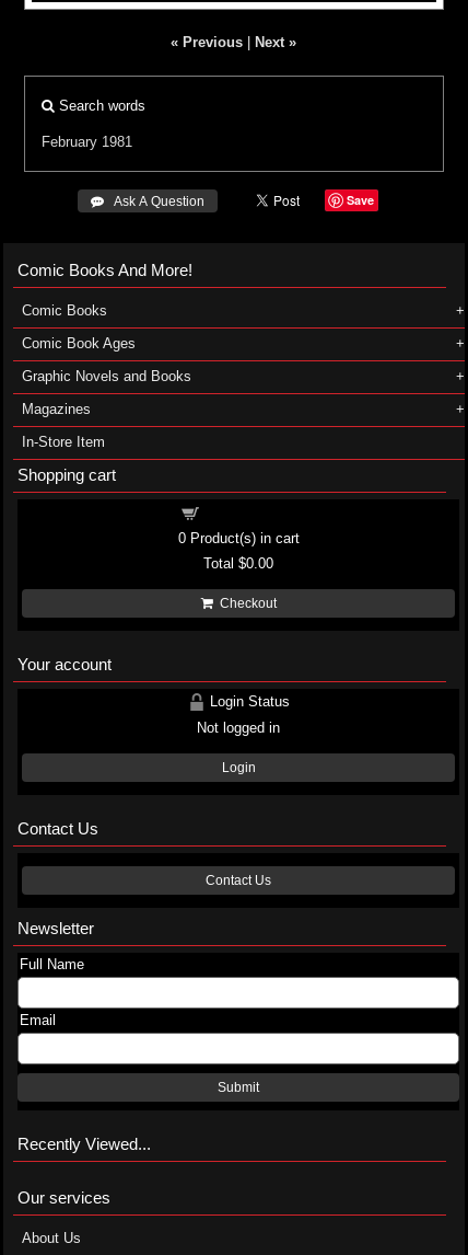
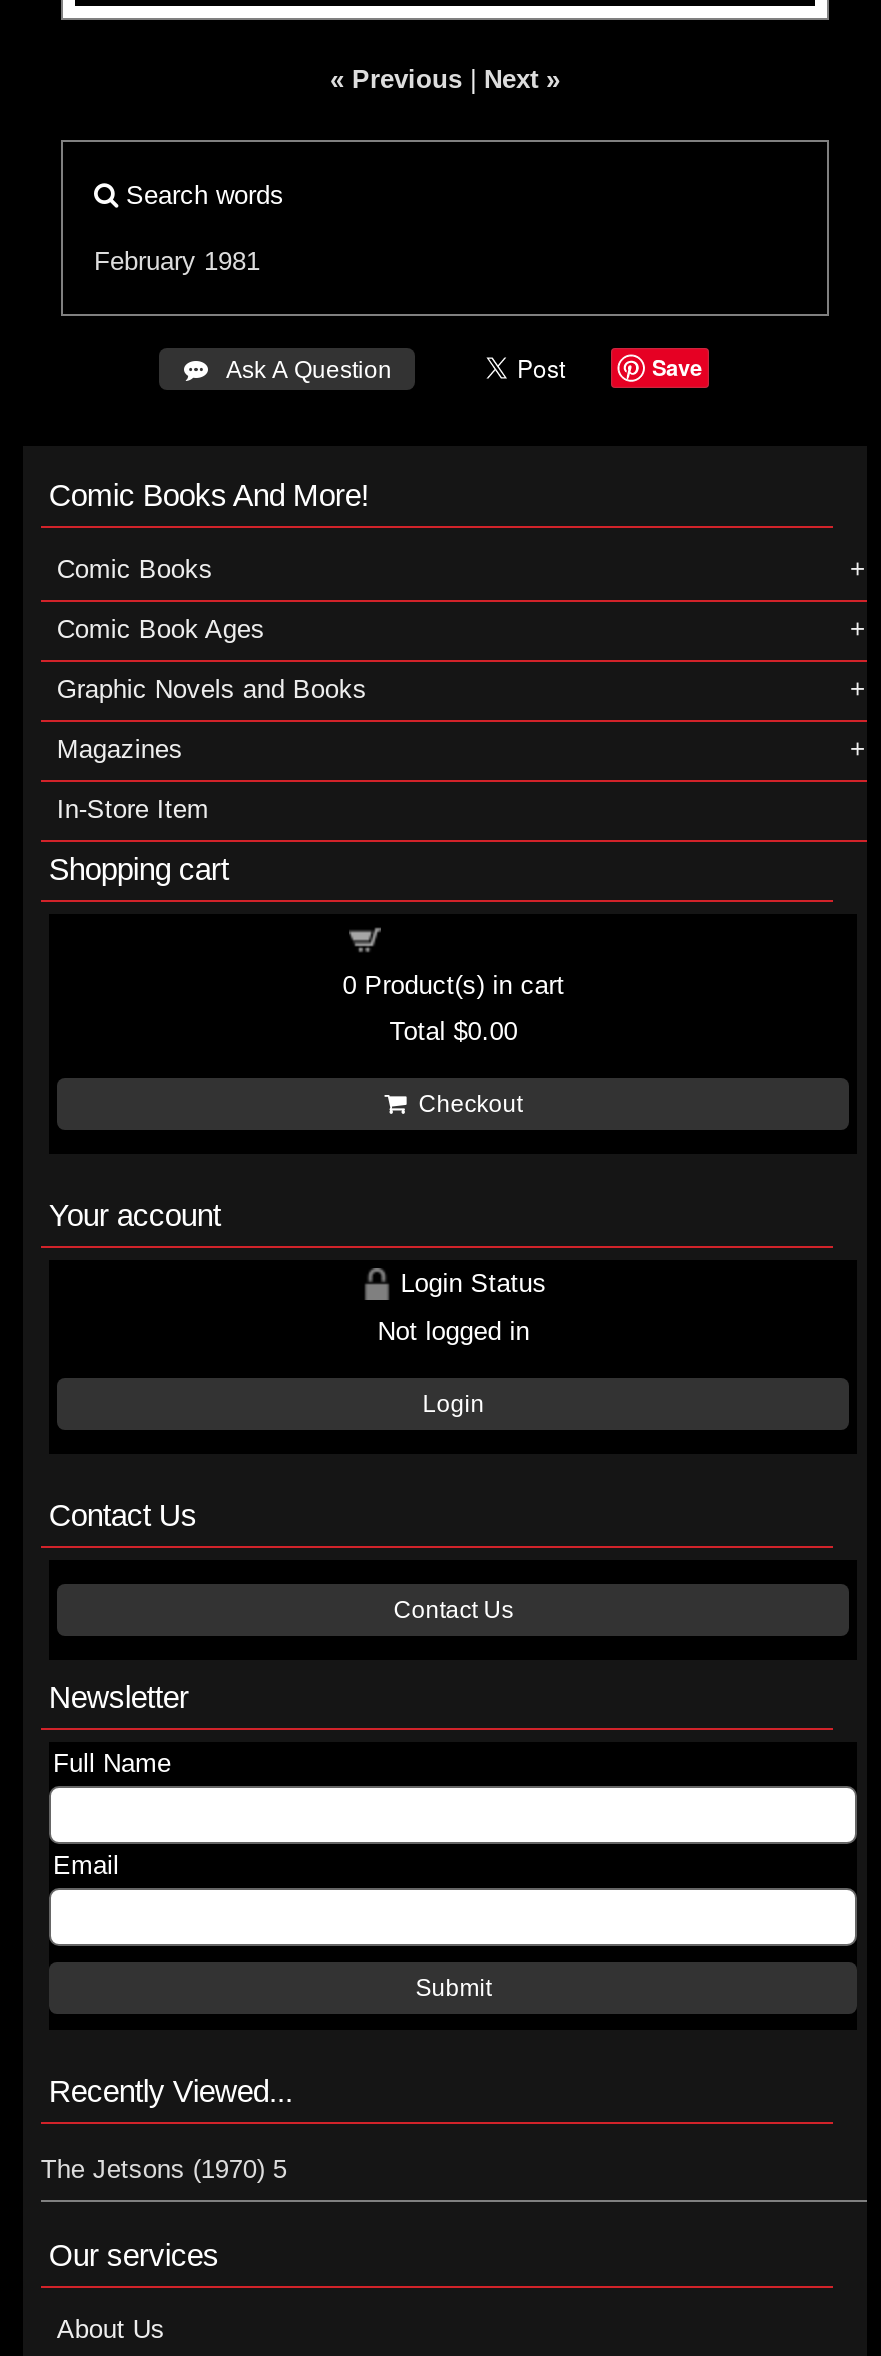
+ The Jetsons (1970) 5
